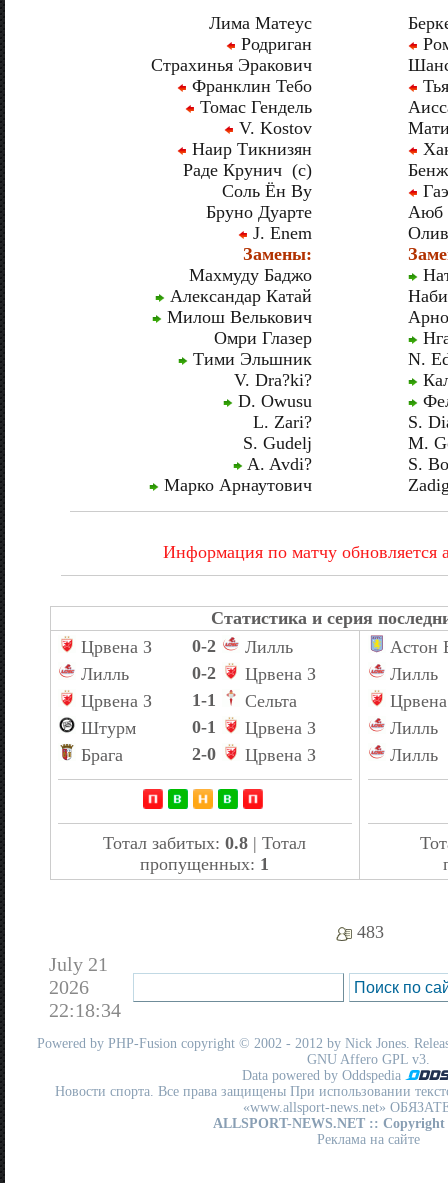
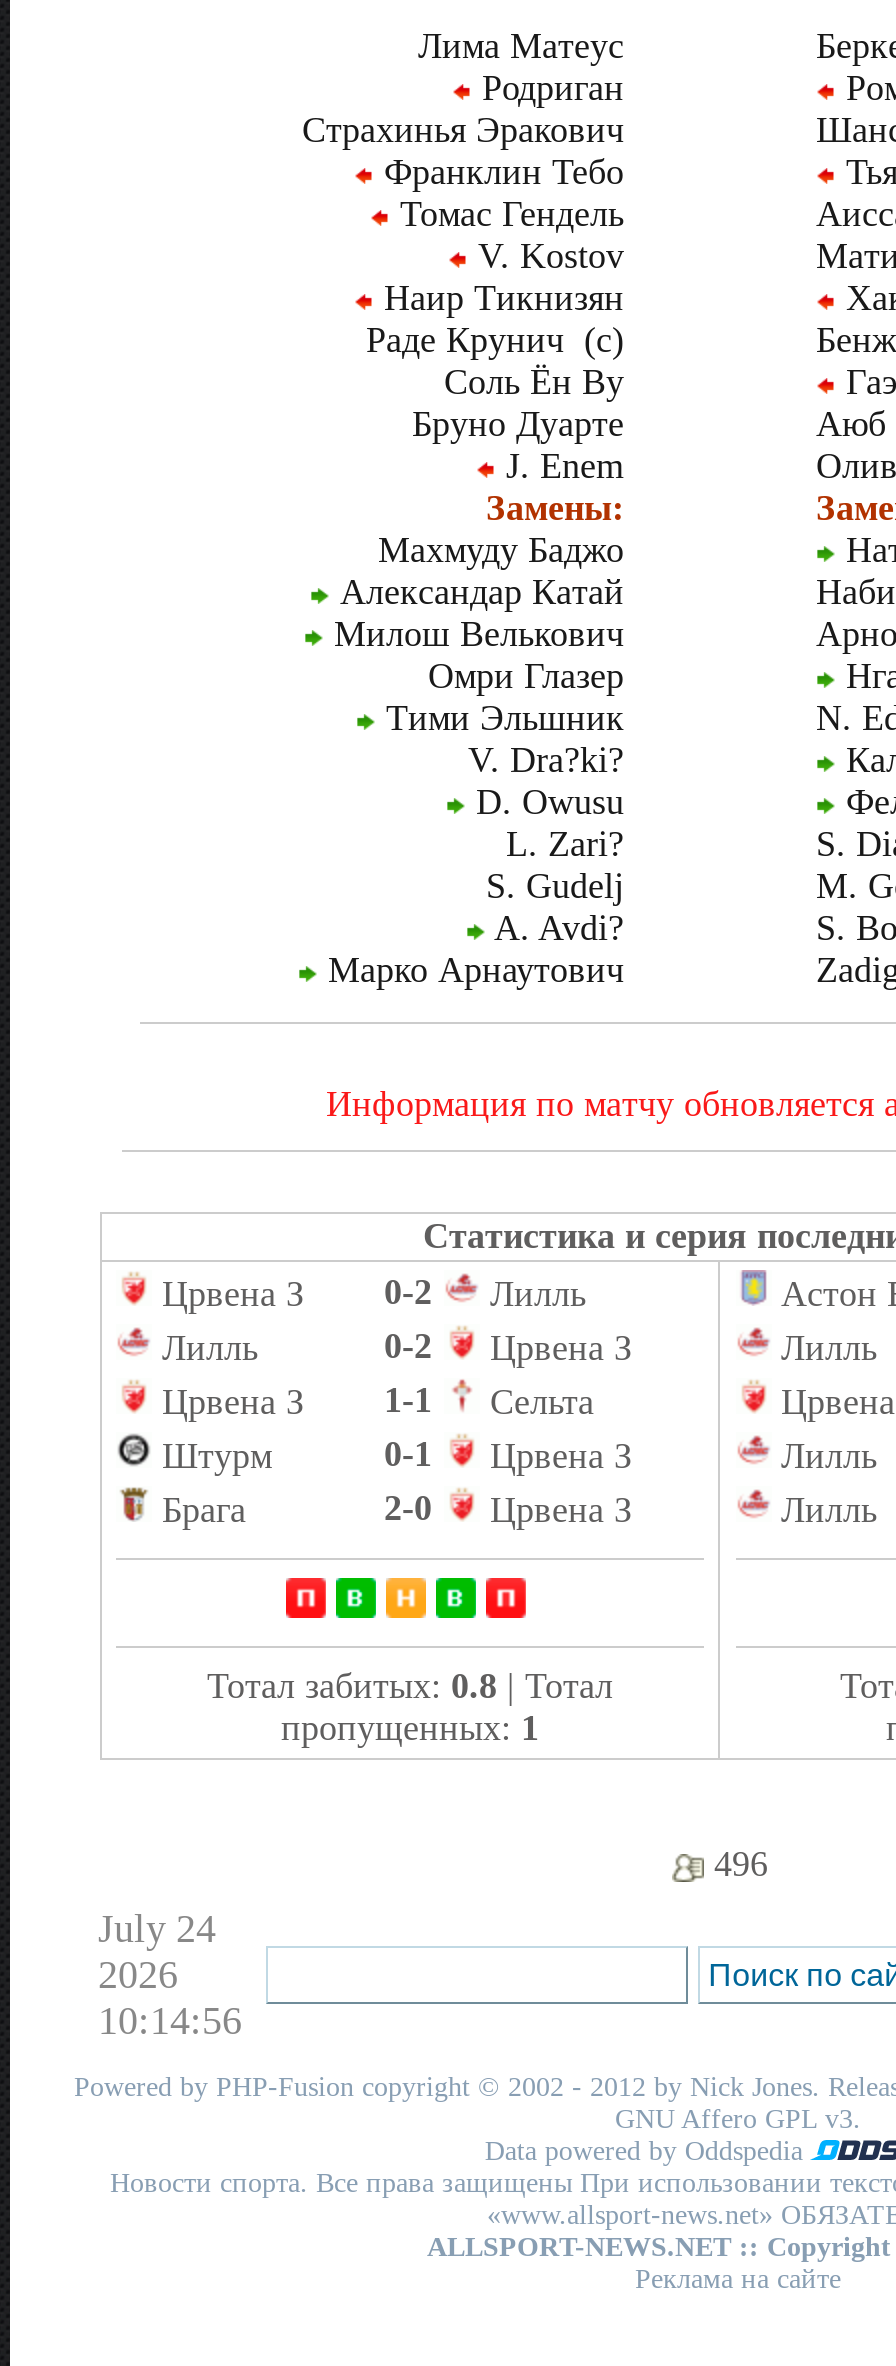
- 483
+ 496

- July 21
+ July 24

- 22:18:34
+ 10:14:56
